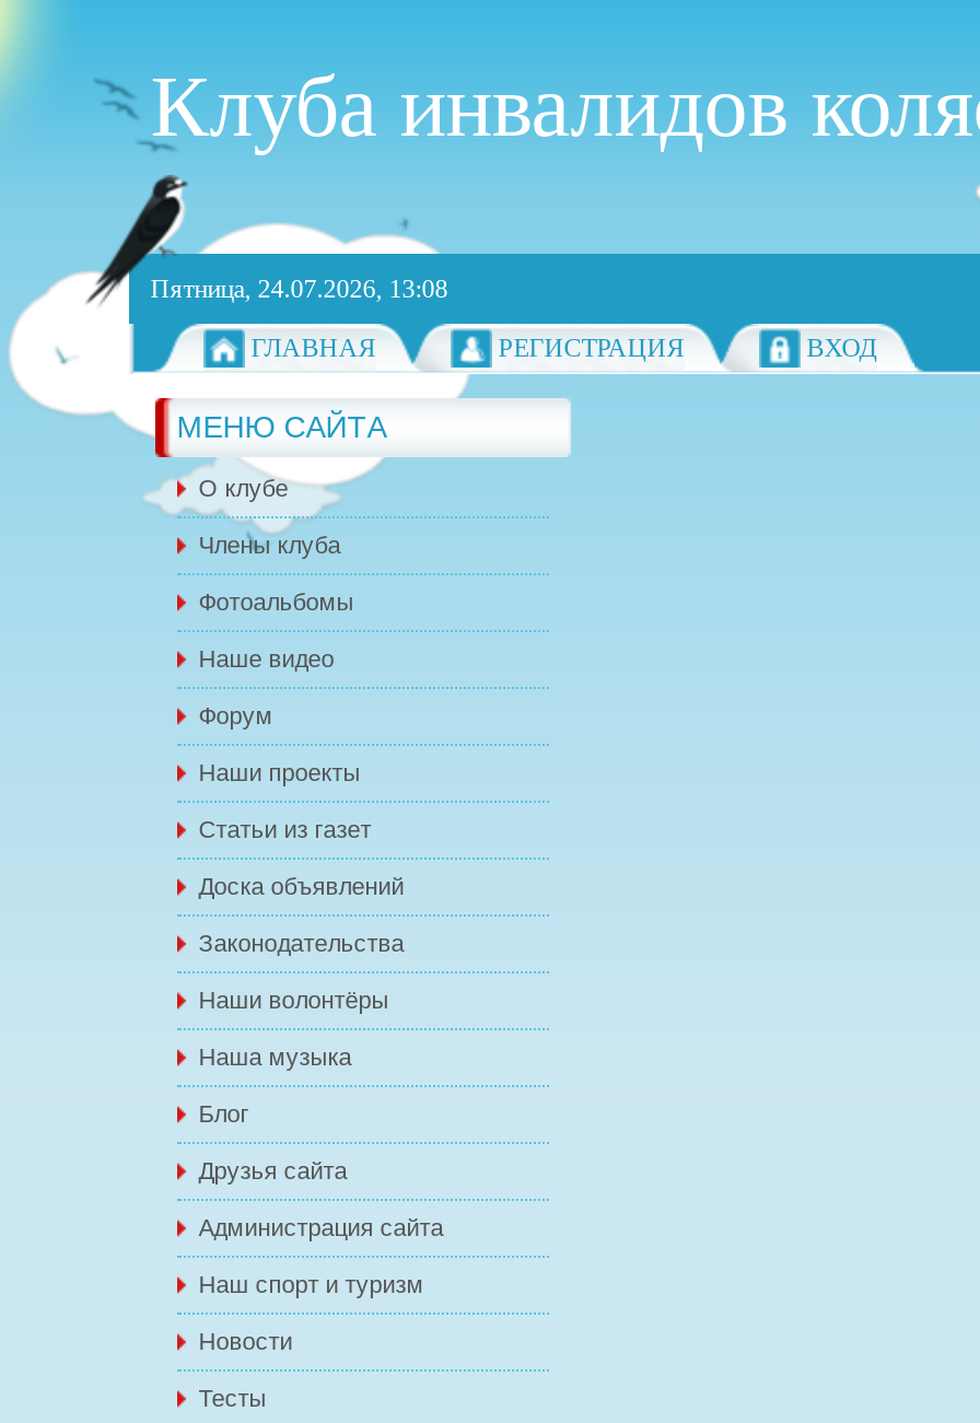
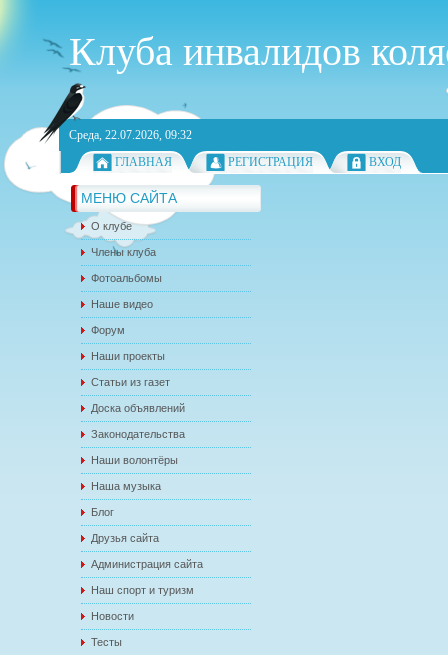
- Пятница, 24.07.2026, 13:08
+ Среда, 22.07.2026, 09:32
